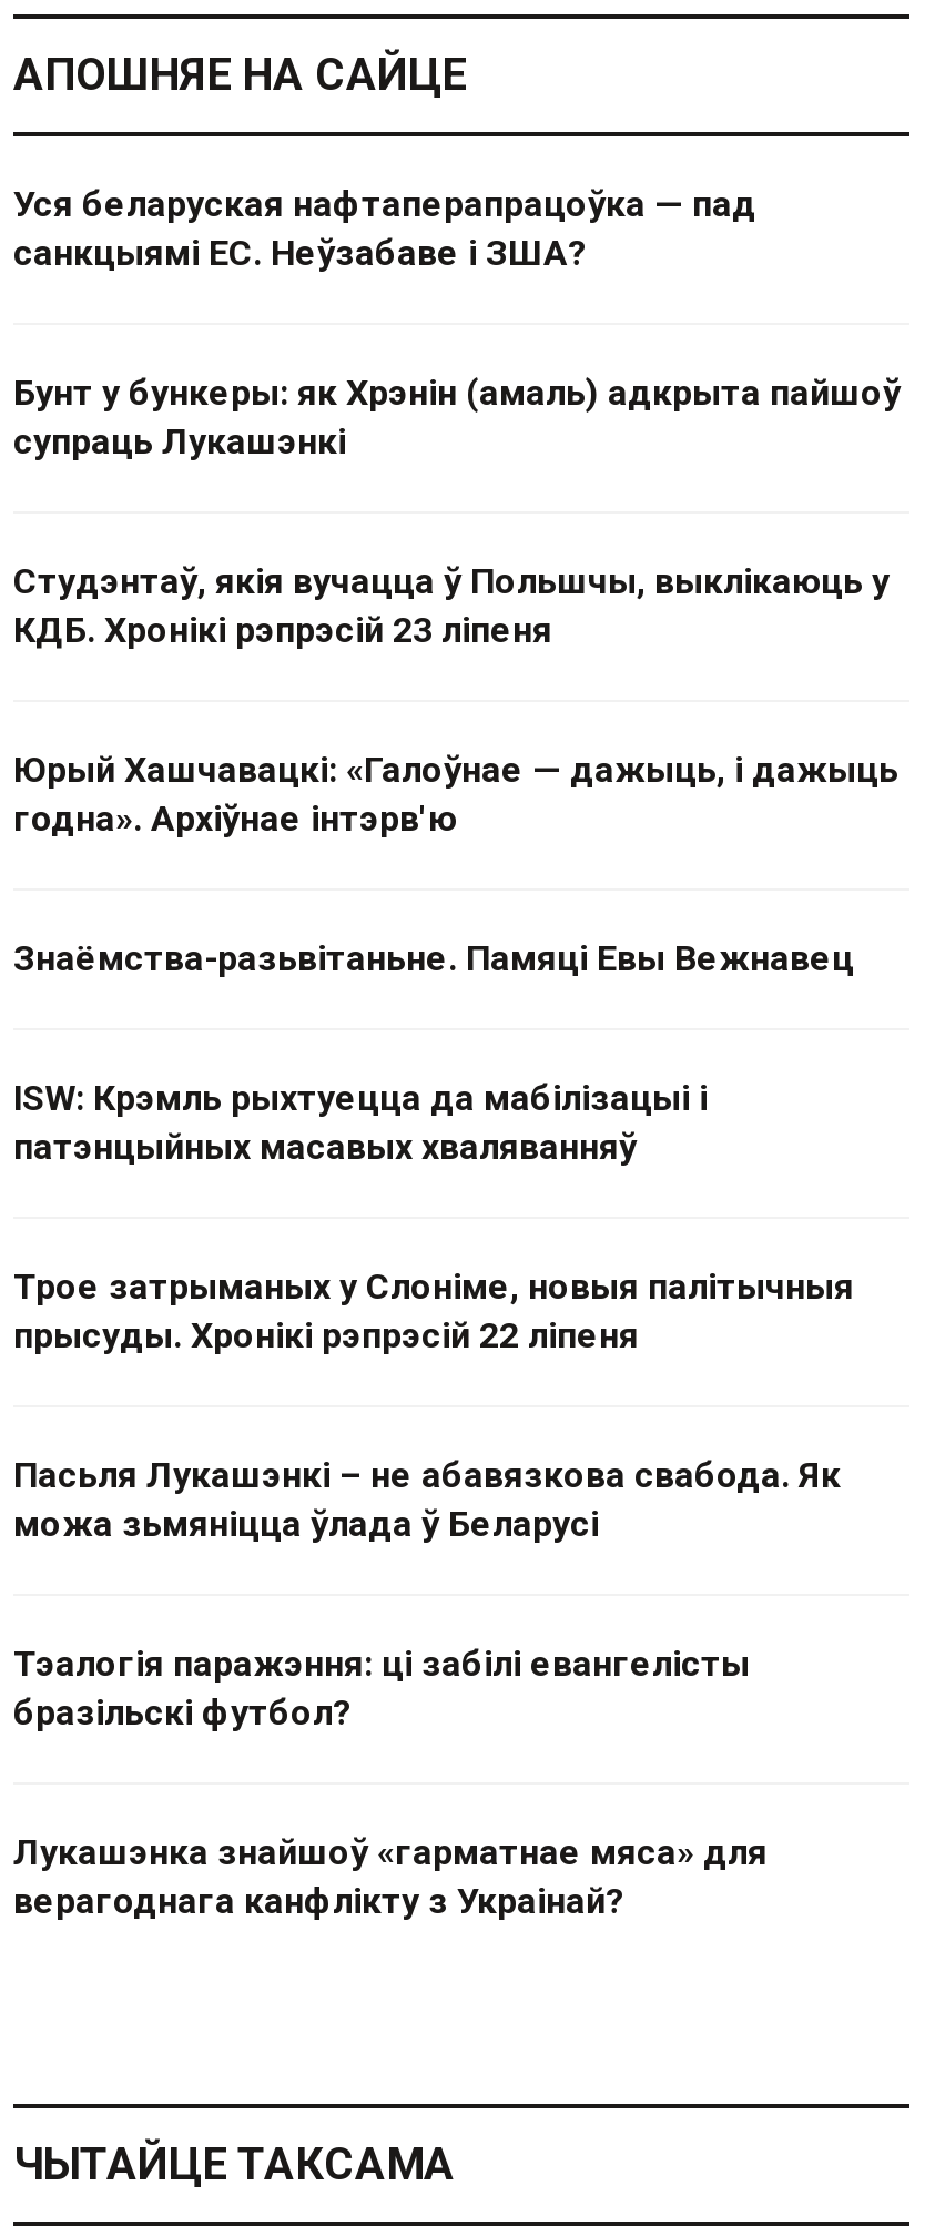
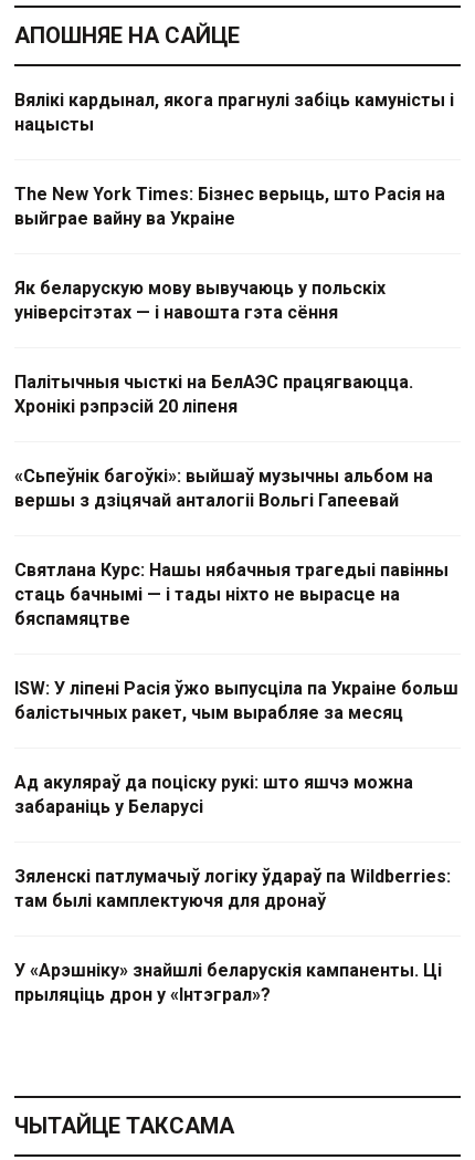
- Уся беларуская нафтаперапрацоўка — пад
- санкцыямі ЕС. Неўзабаве і ЗША?
+ Вялікі кардынал, якога прагнулі забіць камуністы і
+ нацысты

- Бунт у бункеры: як Хрэнін (амаль) адкрыта пайшоў
- супраць Лукашэнкі
+ The New York Times: Бізнес верыць, што Расія на
+ выйграе вайну ва Украіне

- Студэнтаў, якія вучацца ў Польшчы, выклікаюць у
- КДБ. Хронікі рэпрэсій 23 ліпеня
+ Як беларускую мову вывучаюць у польскіх
+ універсітэтах — і навошта гэта сёння

- Юрый Хашчавацкі: «Галоўнае — дажыць, і дажыць
- годна». Архіўнае інтэрв'ю
+ Палітычныя чысткі на БелАЭС працягваюцца.
+ Хронікі рэпрэсій 20 ліпеня

- Знаёмства-разьвітаньне. Памяці Евы Вежнавец
+ «Сьпеўнік багоўкі»: выйшаў музычны альбом на
+ вершы з дзіцячай анталогіі Вольгі Гапеевай

- ISW: Крэмль рыхтуецца да мабілізацыі і
- патэнцыйных масавых хваляванняў
+ Святлана Курс: Нашы нябачныя трагедыі павінны
+ стаць бачнымі — і тады ніхто не вырасце на
+ бяспамяцтве

- Трое затрыманых у Слоніме, новыя палітычныя
- прысуды. Хронікі рэпрэсій 22 ліпеня
+ ISW: У ліпені Расія ўжо выпусціла па Украіне больш
+ балістычных ракет, чым вырабляе за месяц

- Пасьля Лукашэнкі – не абавязкова свабода. Як
- можа зьмяніцца ўлада ў Беларусі
+ Ад акуляраў да поціску рукі: што яшчэ можна
+ забараніць у Беларусі

- Тэалогія паражэння: ці забілі евангелісты
- бразільскі футбол?
+ Зяленскі патлумачыў логіку ўдараў па Wildberries:
+ там былі камплектуючя для дронаў

- Лукашэнка знайшоў «гарматнае мяса» для
- верагоднага канфлікту з Украінай?
+ У «Арэшніку» знайшлі беларускія кампаненты. Ці
+ прыляціць дрон у «Інтэграл»?
